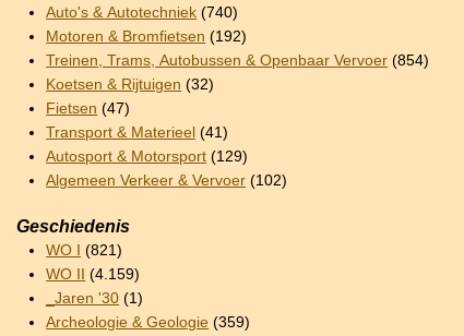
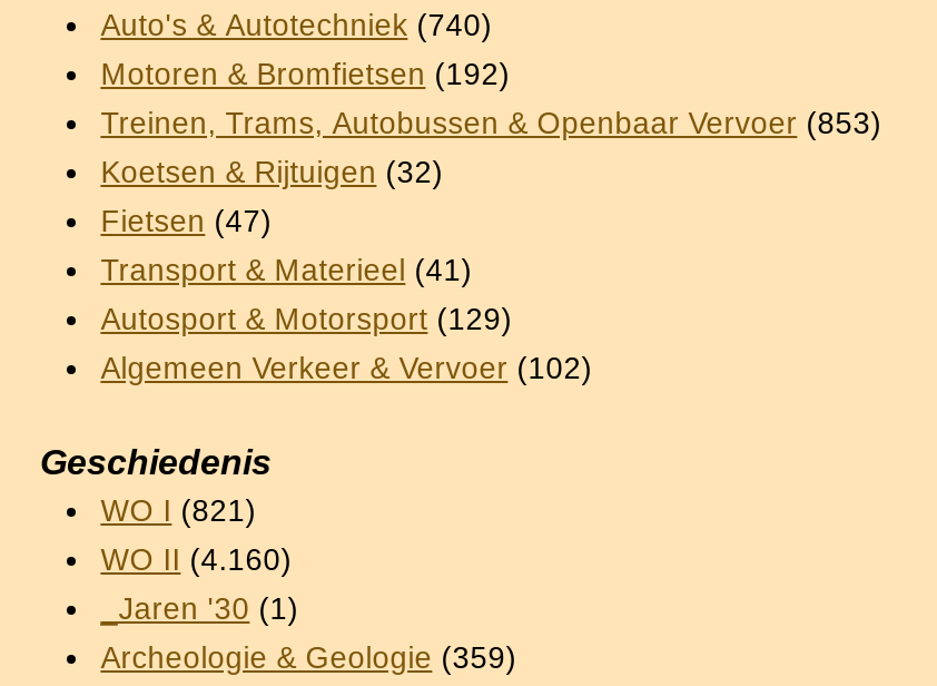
- Treinen, Trams, Autobussen & Openbaar Vervoer (854)
+ Treinen, Trams, Autobussen & Openbaar Vervoer (853)

- WO II (4.159)
+ WO II (4.160)
